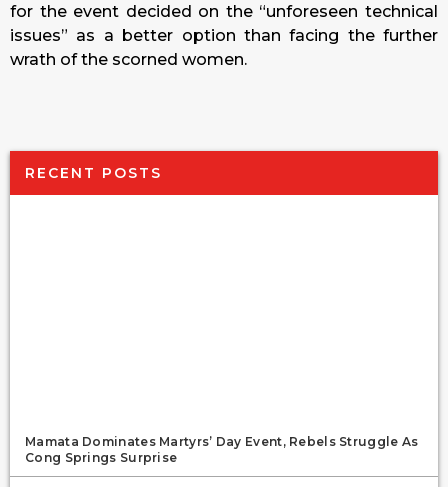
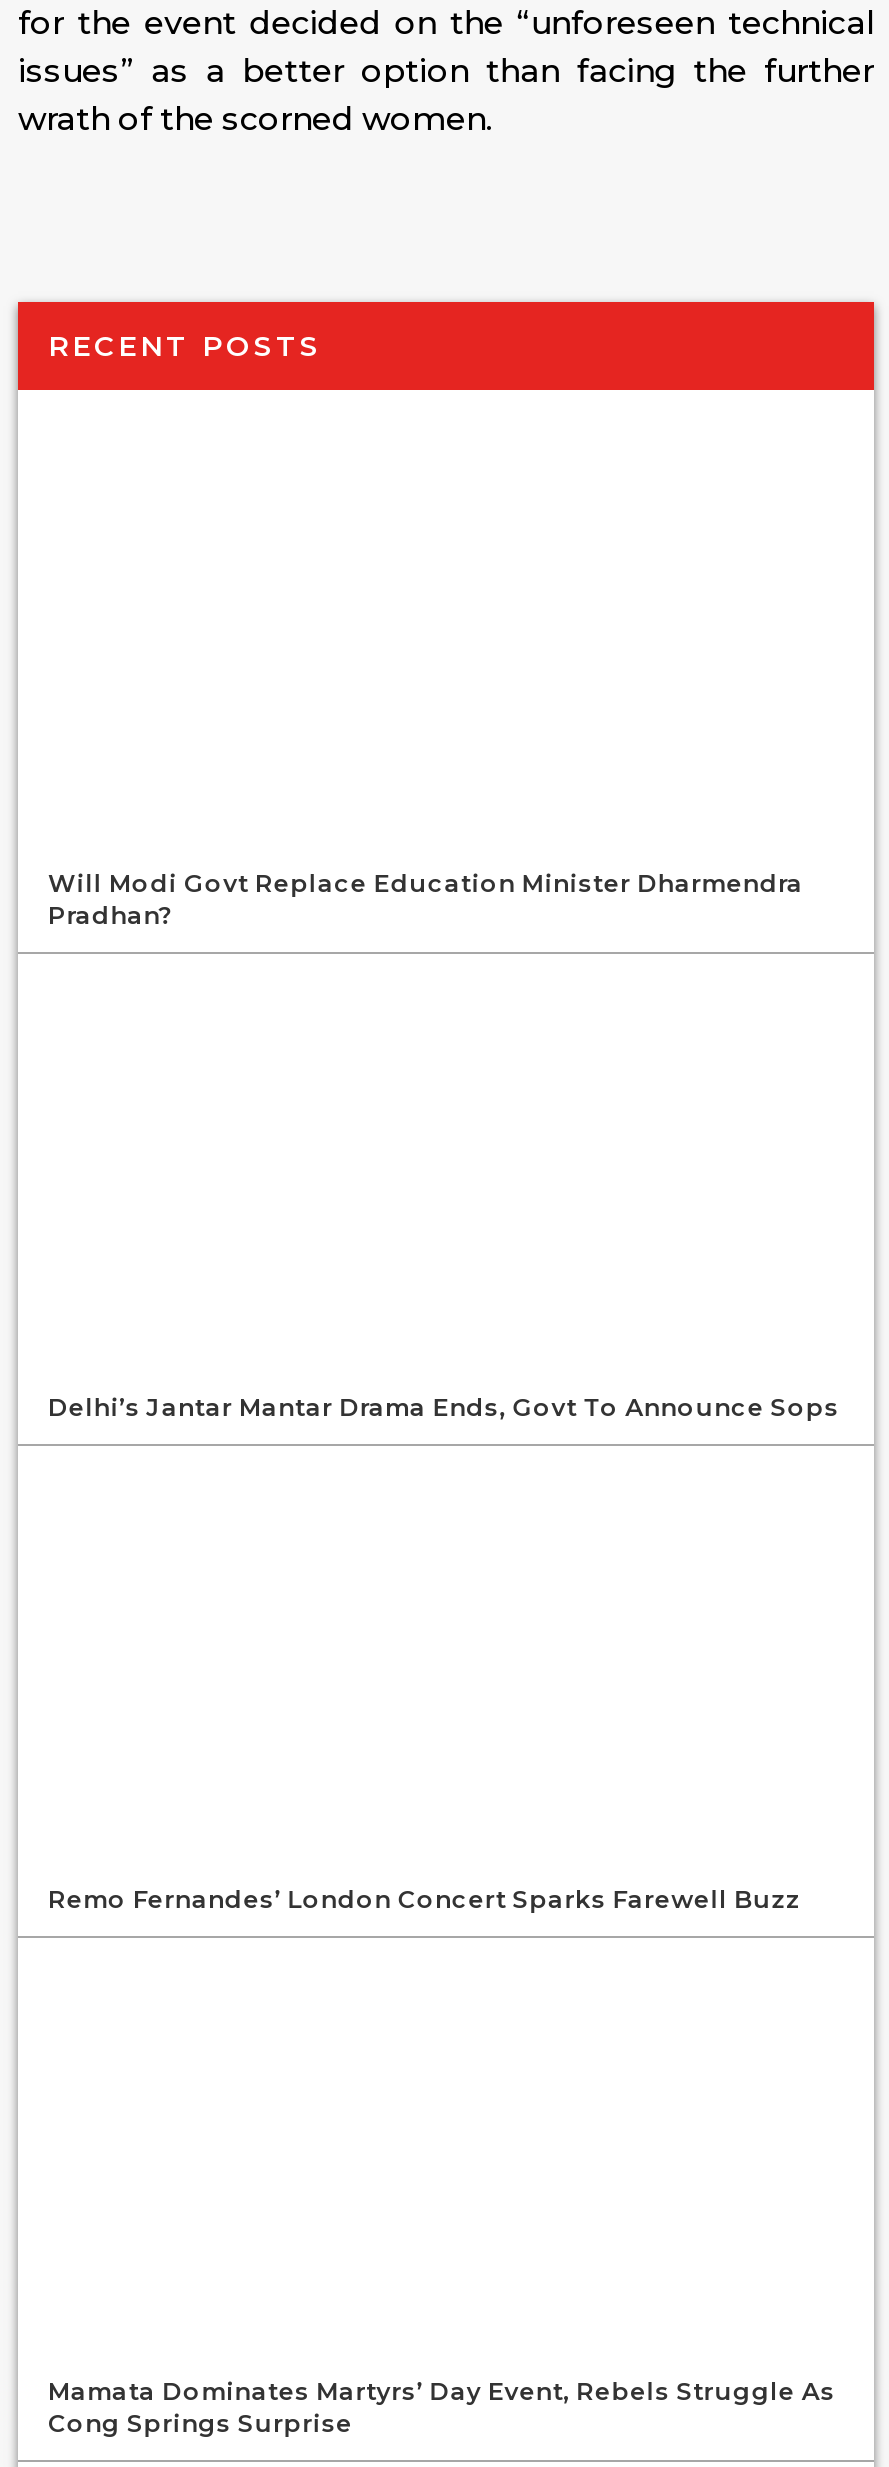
+ Will Modi Govt Replace Education Minister Dharmendra
+ Pradhan?

+ Delhi’s Jantar Mantar Drama Ends, Govt To Announce Sops

+ Remo Fernandes’ London Concert Sparks Farewell Buzz
